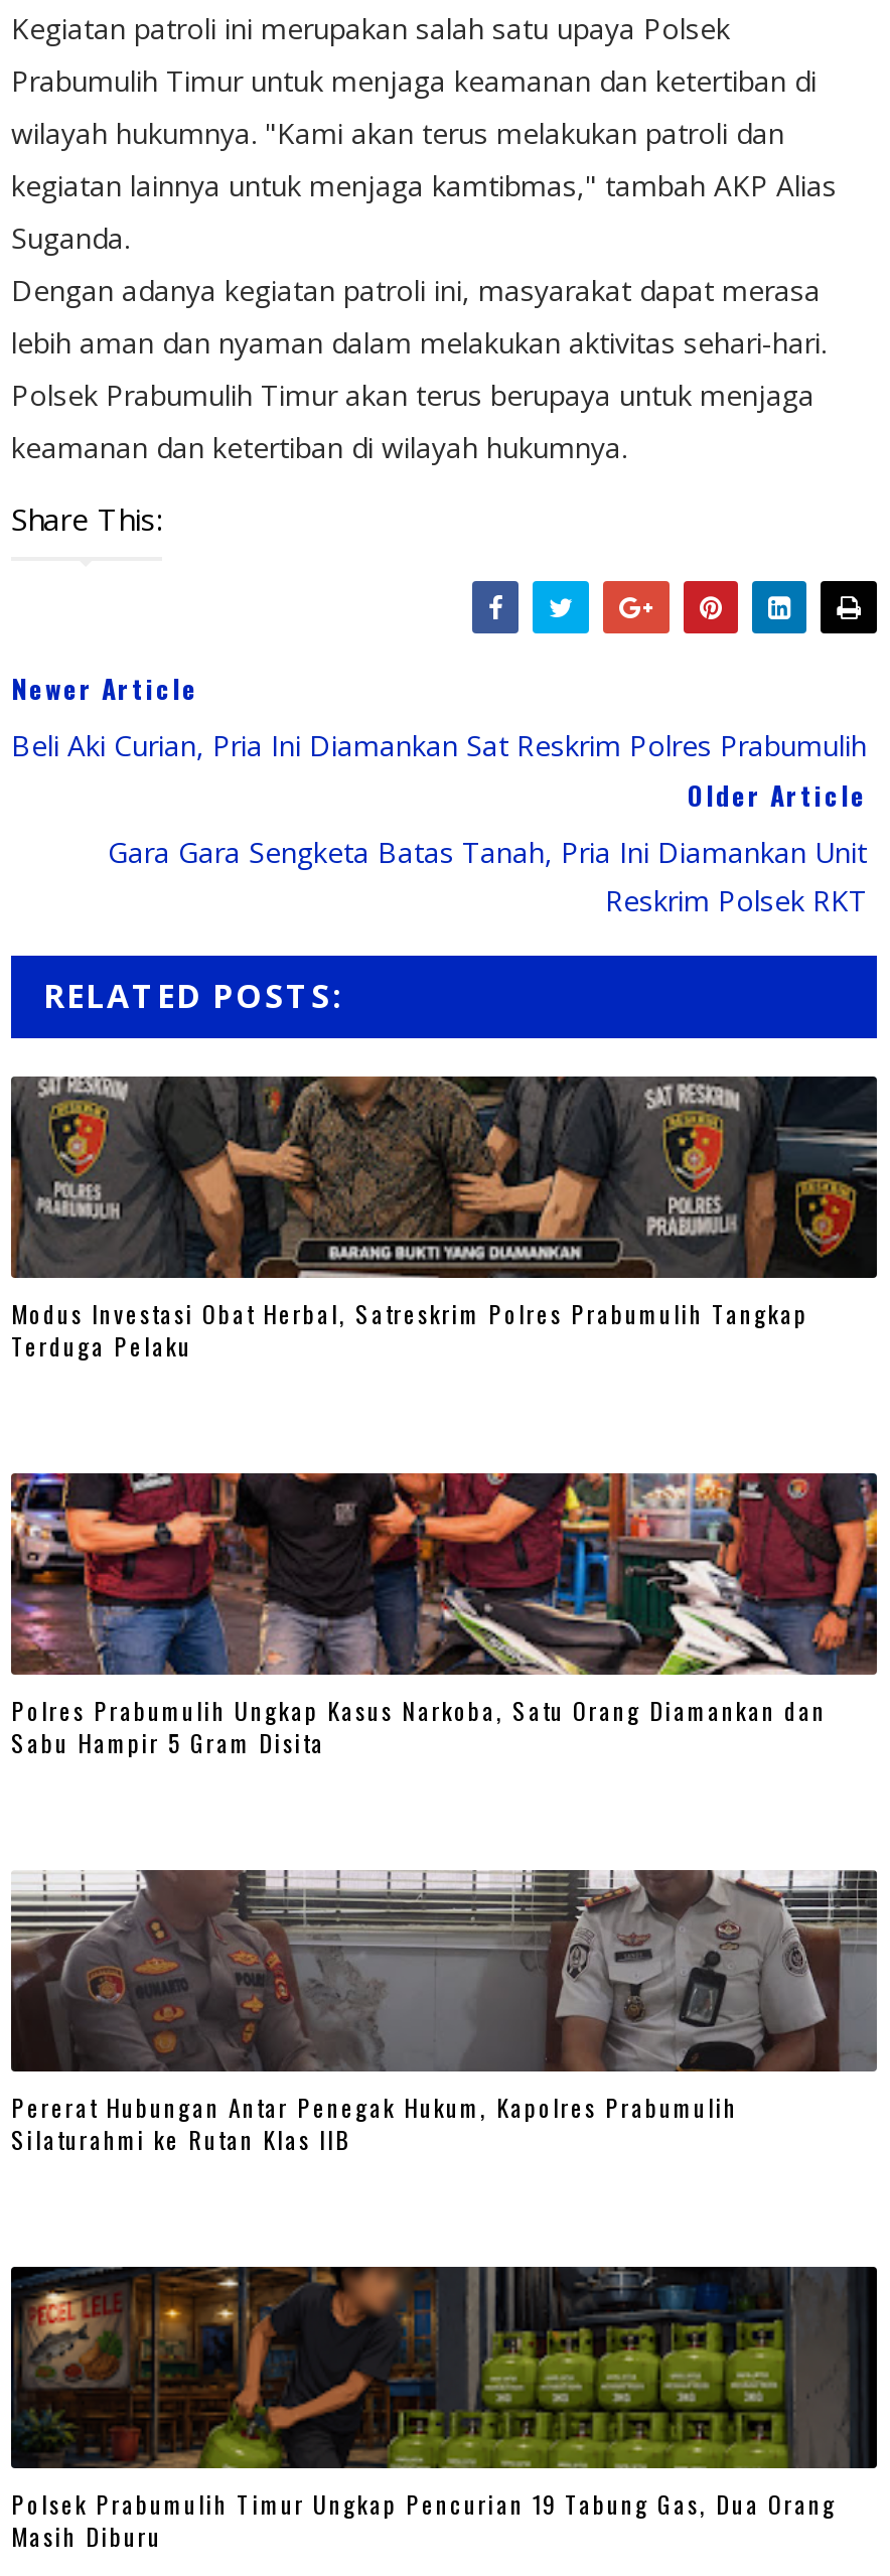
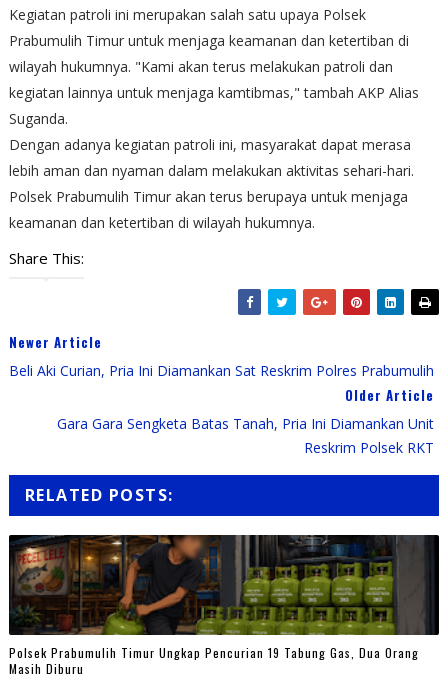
- [image]
- Modus Investasi Obat Herbal, Satreskrim Polres Prabumulih Tangkap
- Terduga Pelaku

- [image]
- Polres Prabumulih Ungkap Kasus Narkoba, Satu Orang Diamankan dan
- Sabu Hampir 5 Gram Disita

- [image]
- Pererat Hubungan Antar Penegak Hukum, Kapolres Prabumulih
- Silaturahmi ke Rutan Klas IIB
